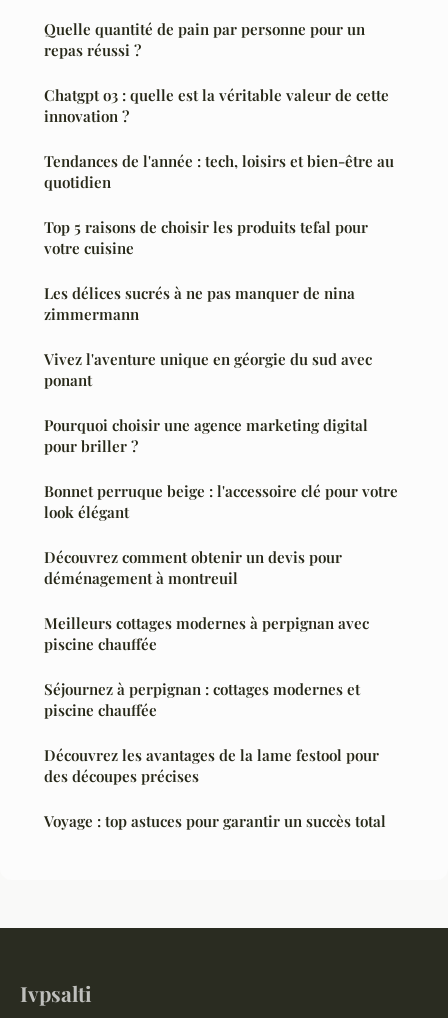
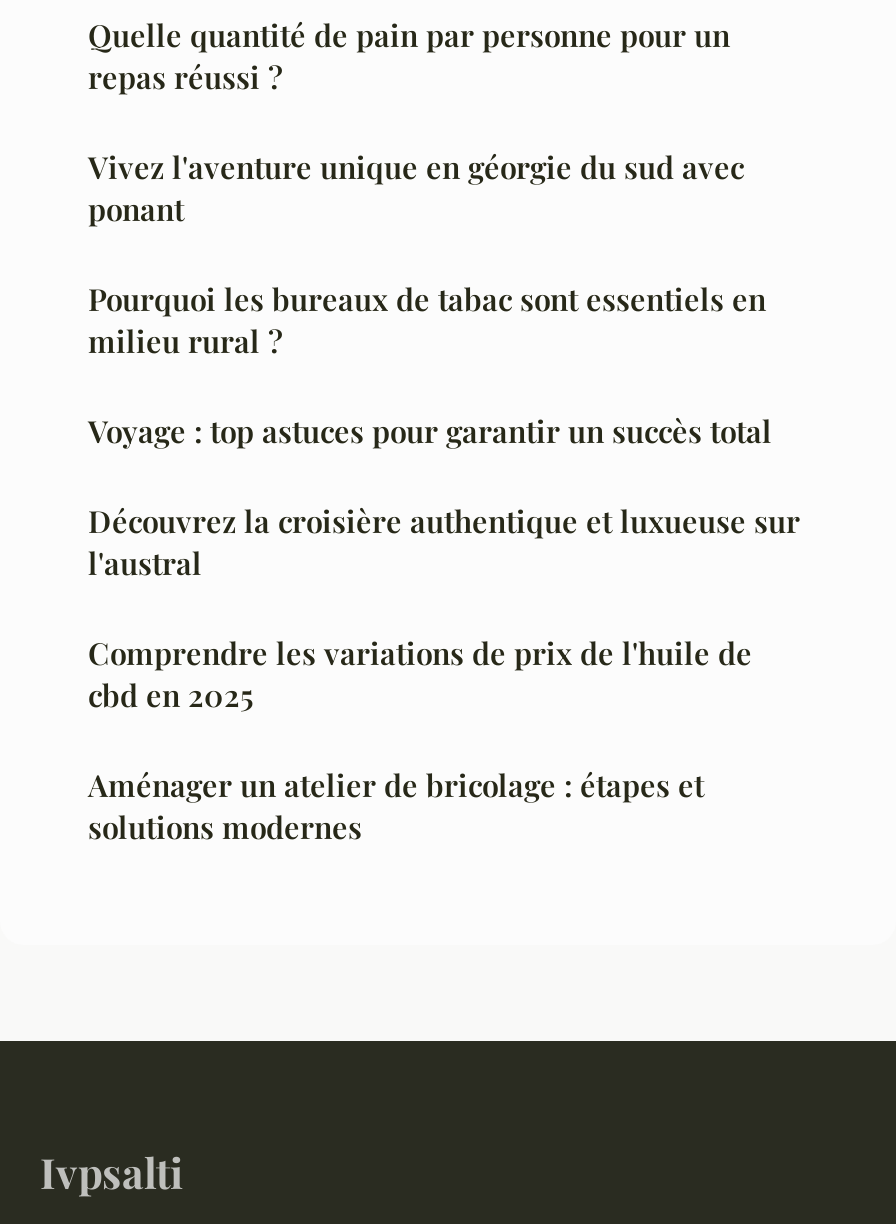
- Chatgpt o3 : quelle est la véritable valeur de cette
- innovation ?
- Tendances de l'année : tech, loisirs et bien-être au
- quotidien
- Top 5 raisons de choisir les produits tefal pour
- votre cuisine
- Les délices sucrés à ne pas manquer de nina
- zimmermann

- Pourquoi choisir une agence marketing digital
- pour briller ?
- Bonnet perruque beige : l'accessoire clé pour votre
- look élégant
- Découvrez comment obtenir un devis pour
- déménagement à montreuil
- Meilleurs cottages modernes à perpignan avec
- piscine chauffée
- Séjournez à perpignan : cottages modernes et
- piscine chauffée
- Découvrez les avantages de la lame festool pour
- des découpes précises
+ Pourquoi les bureaux de tabac sont essentiels en
+ milieu rural ?

moved up: Voyage : top astuces pour garantir un succès total

+ Découvrez la croisière authentique et luxueuse sur
+ l'austral
+ Comprendre les variations de prix de l'huile de
+ cbd en 2025
+ Aménager un atelier de bricolage : étapes et
+ solutions modernes
